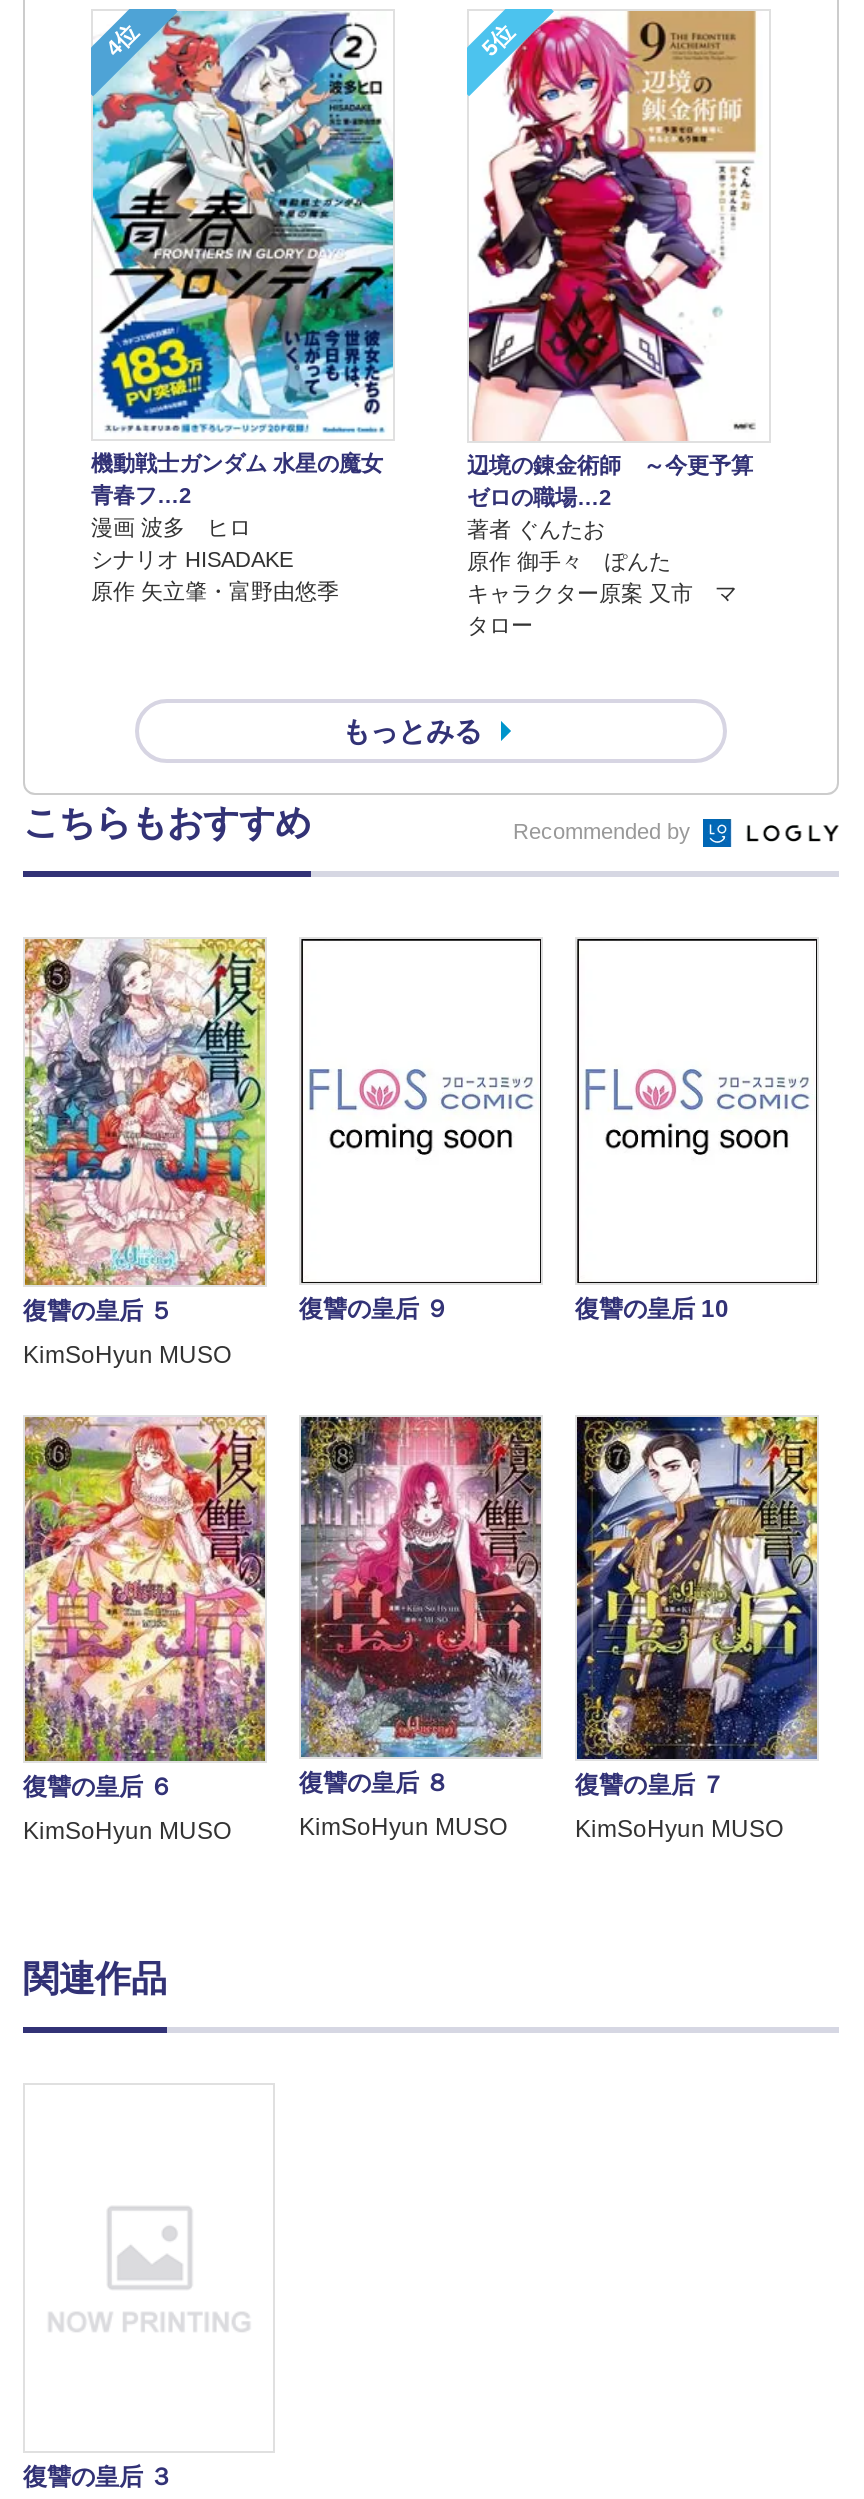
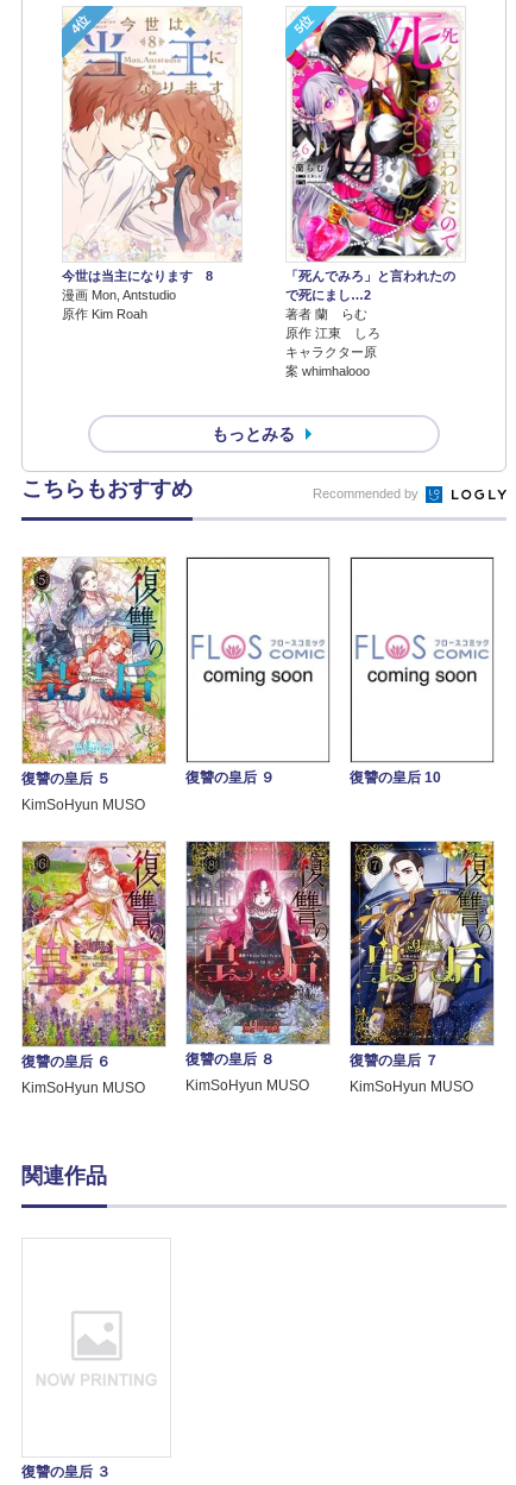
- [image]
- 機動戦士ガンダム 水星の魔女
- 青春フ…2
- 漫画 波多 ヒロ
- シナリオ HISADAKE
- 原作 矢立肇・富野由悠季
+ [image]
+ 今世は当主になります 8
+ 漫画 Mon, Antstudio
+ 原作 Kim Roah

- [image]
- 辺境の錬金術師 ～今更予算
- ゼロの職場…2
- 著者 ぐんたお
- 原作 御手々 ぽんた
- キャラクター原案 又市 マ
- タロー
+ [image]
+ 「死んでみろ」と言われたの
+ で死にまし…2
+ 著者 蘭 らむ
+ 原作 江東 しろ
+ キャラクター原
+ 案 whimhalooo
